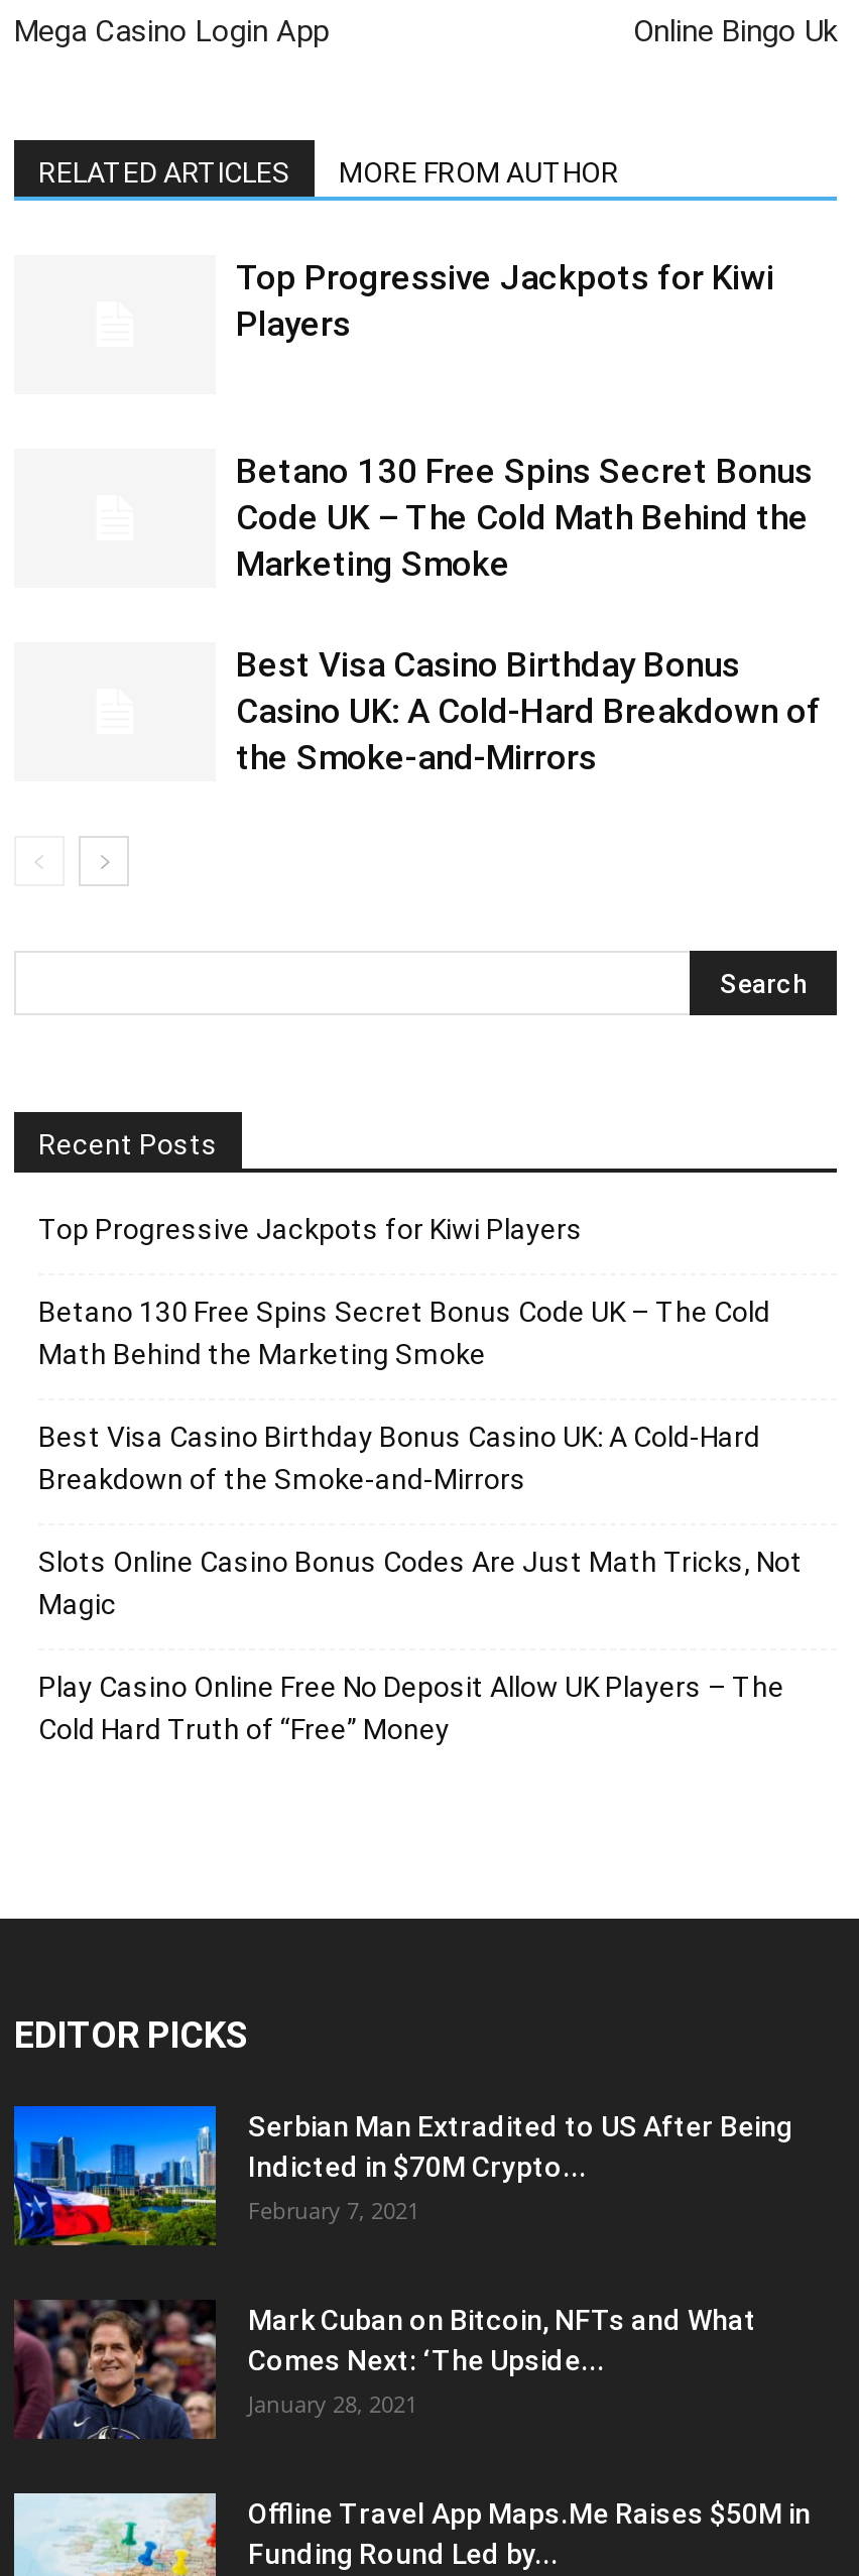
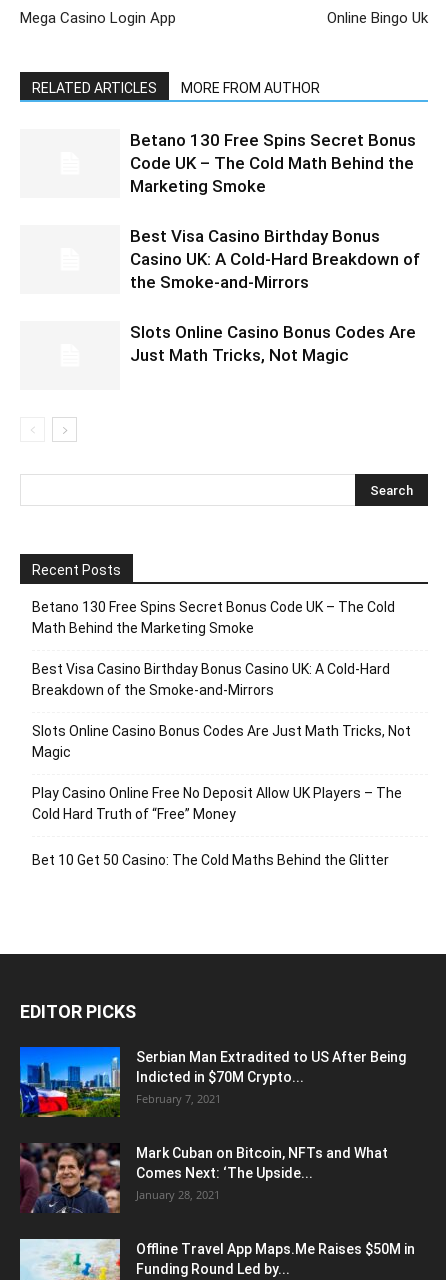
- Top Progressive Jackpots for Kiwi
- Players

moved up: Betano 130 Free Spins Secret Bonus | Code UK – The Cold Math Behind the | Marketing Smoke | Best Visa Casino Birthday Bonus | Casino UK: A Cold‑Hard Breakdown of | the Smoke‑and‑Mirrors

+ Slots Online Casino Bonus Codes Are
+ Just Math Tricks, Not Magic

- Top Progressive Jackpots for Kiwi Players

moved up: Betano 130 Free Spins Secret Bonus Code UK – The Cold | Math Behind the Marketing Smoke | Best Visa Casino Birthday Bonus Casino UK: A Cold‑Hard | Breakdown of the Smoke‑and‑Mirrors | Slots Online Casino Bonus Codes Are Just Math Tricks, Not | Magic | Play Casino Online Free No Deposit Allow UK Players – The | Cold Hard Truth of “Free” Money

+ Bet 10 Get 50 Casino: The Cold Maths Behind the Glitter
